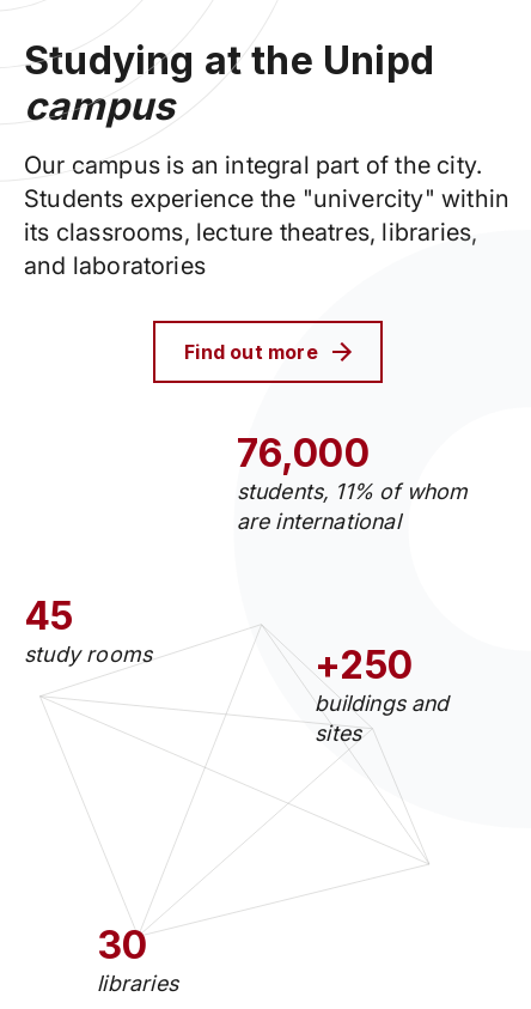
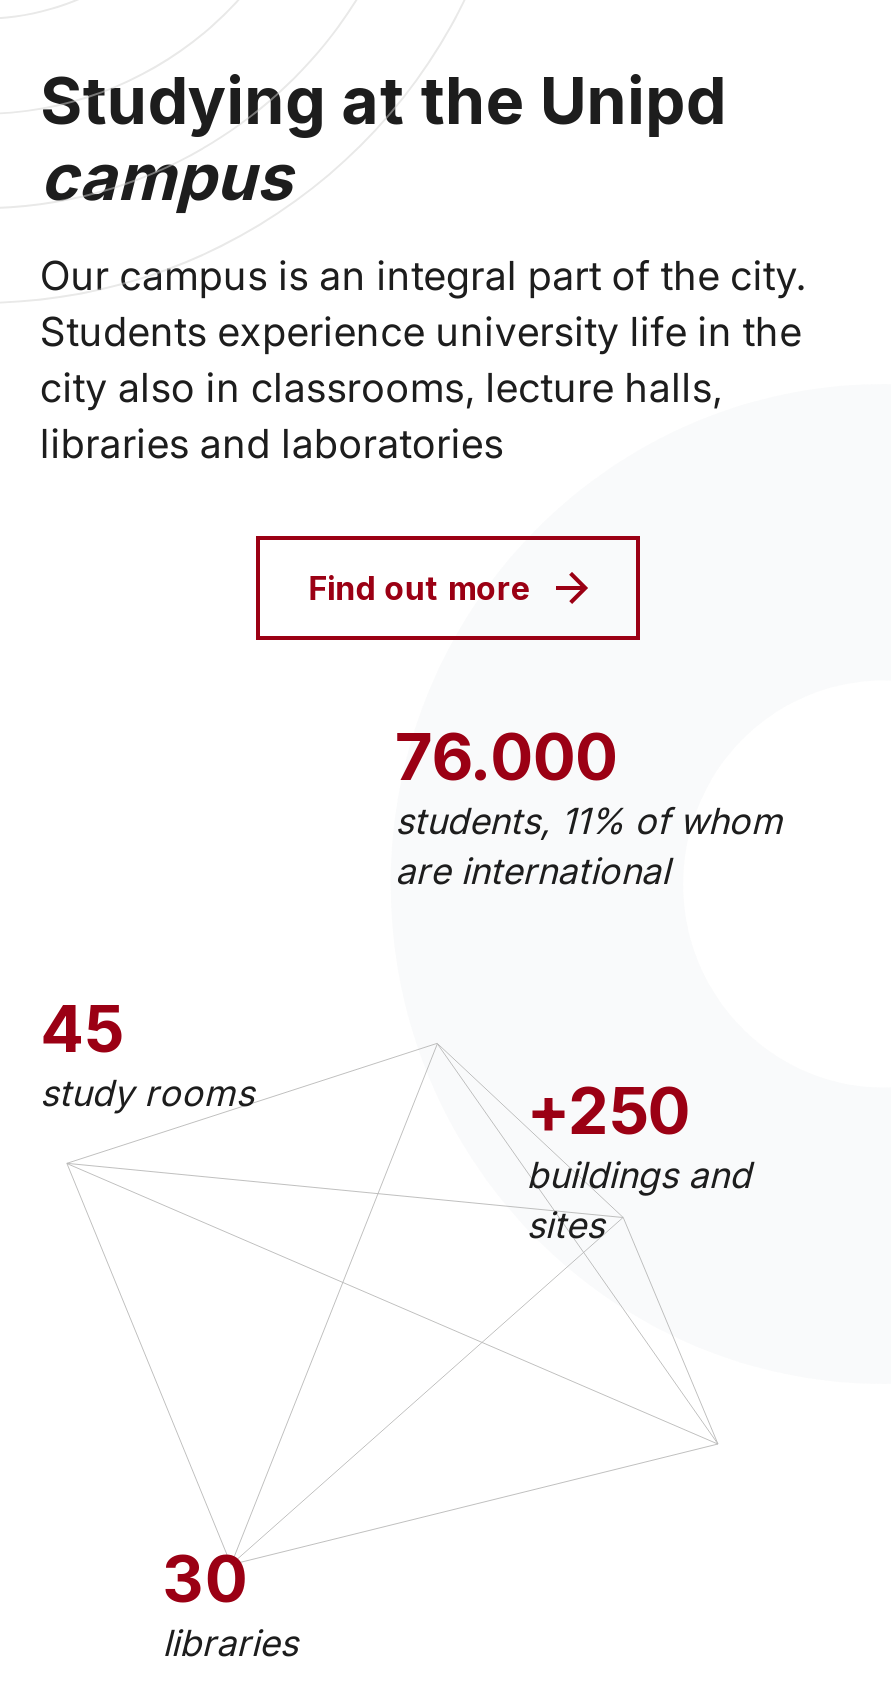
- Students experience the "univercity" within
- its classrooms, lecture theatres, libraries,
- and laboratories
+ Students experience university life in the
+ city also in classrooms, lecture halls,
+ libraries and laboratories

- 76,000
+ 76.000
